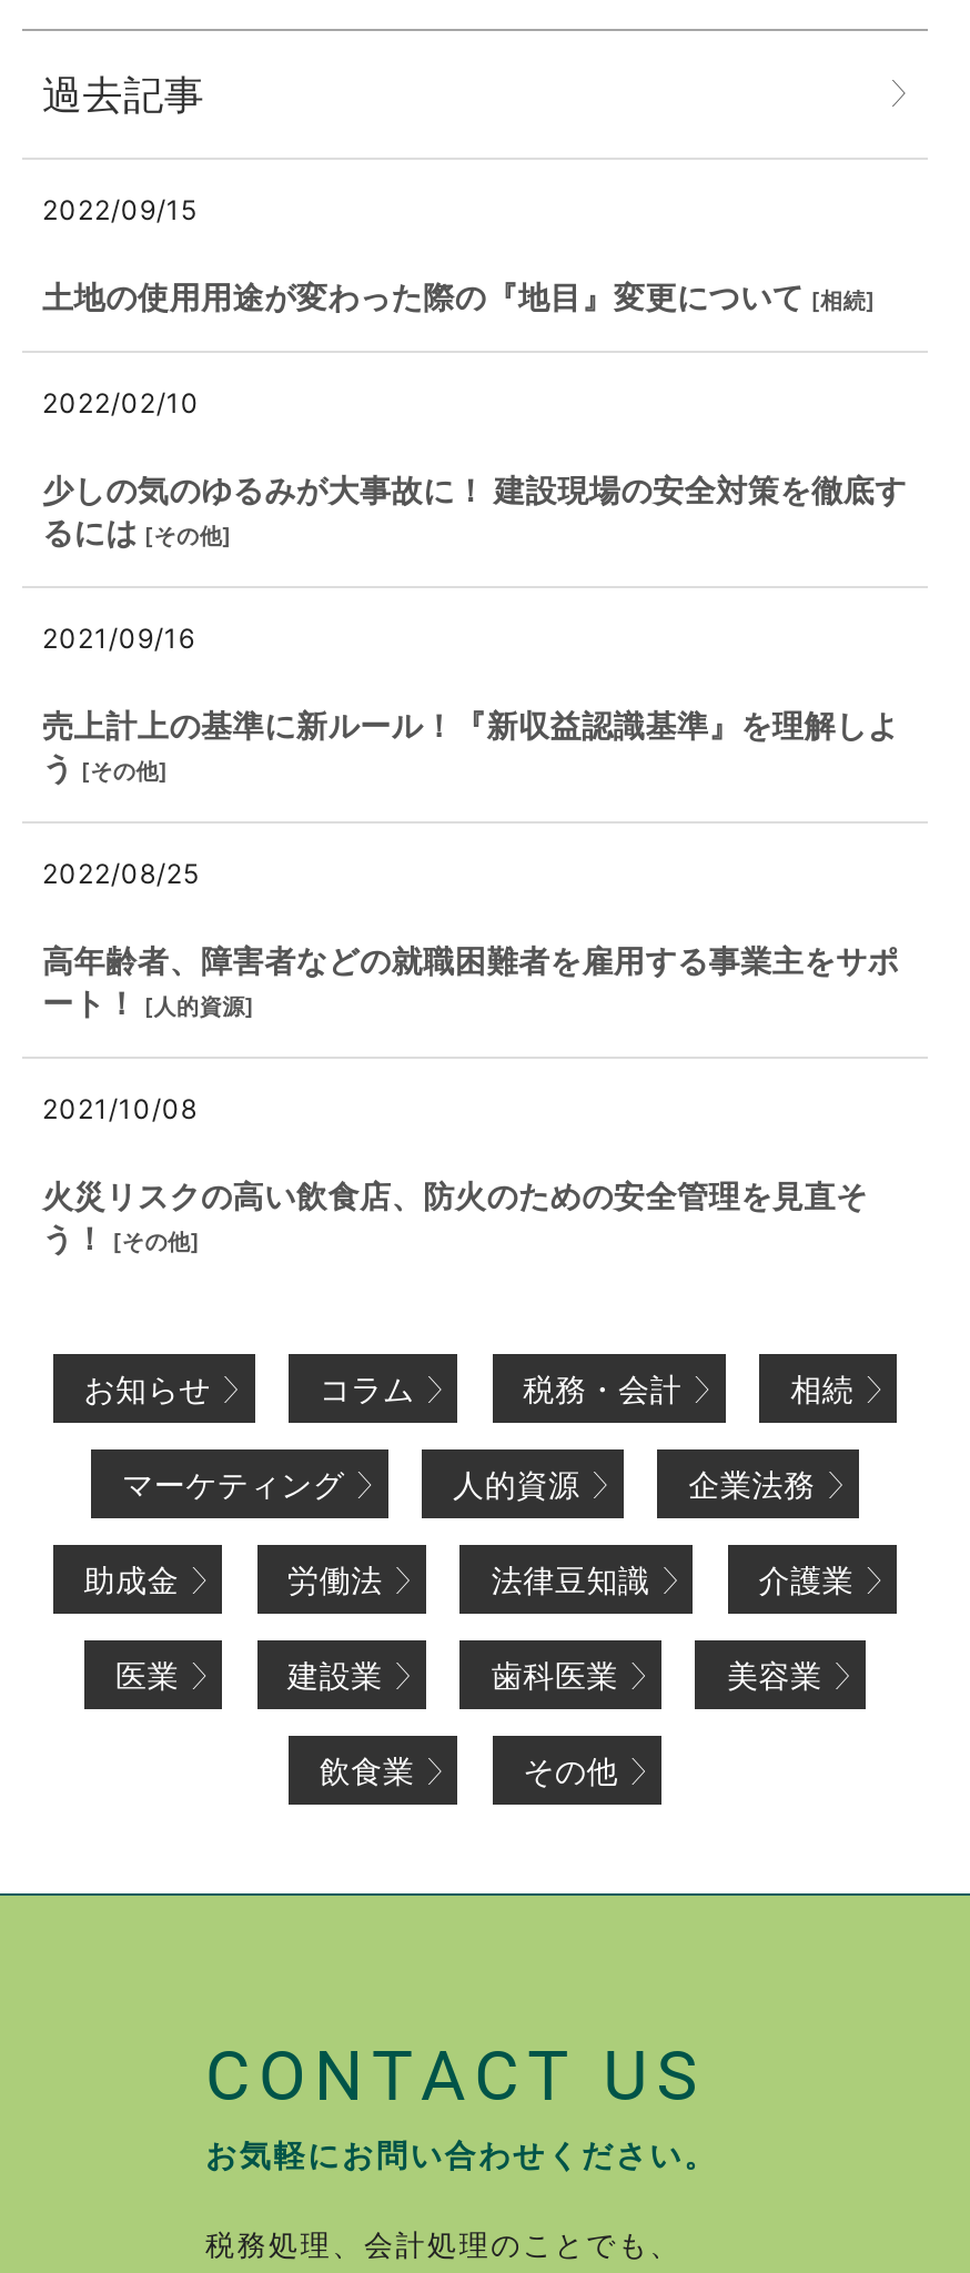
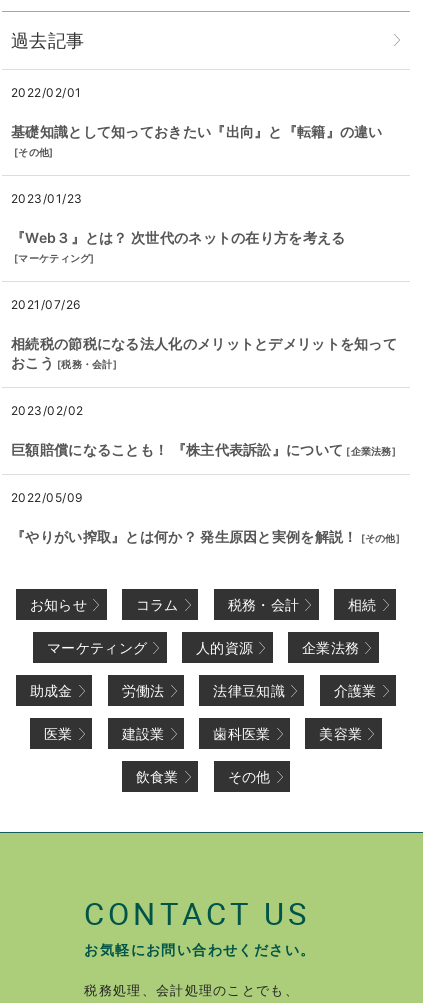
- 2022/09/15
+ 2022/02/01

- 土地の使用用途が変わった際の『地目』変更について [相続]
+ 基礎知識として知っておきたい『出向』と『転籍』の違い
+ [その他]

- 2022/02/10
+ 2023/01/23

- 少しの気のゆるみが大事故に！ 建設現場の安全対策を徹底す
- るには [その他]
+ 『Web３』とは？ 次世代のネットの在り方を考える
+ [マーケティング]

- 2021/09/16
+ 2021/07/26

- 売上計上の基準に新ルール！『新収益認識基準』を理解しよ
- う [その他]
+ 相続税の節税になる法人化のメリットとデメリットを知って
+ おこう [税務・会計]

- 2022/08/25
+ 2023/02/02

- 高年齢者、障害者などの就職困難者を雇用する事業主をサポ
- ート！ [人的資源]
+ 巨額賠償になることも！ 『株主代表訴訟』について [企業法務]

- 2021/10/08
+ 2022/05/09

- 火災リスクの高い飲食店、防火のための安全管理を見直そ
- う！ [その他]
+ 『やりがい搾取』とは何か？ 発生原因と実例を解説！ [その他]
